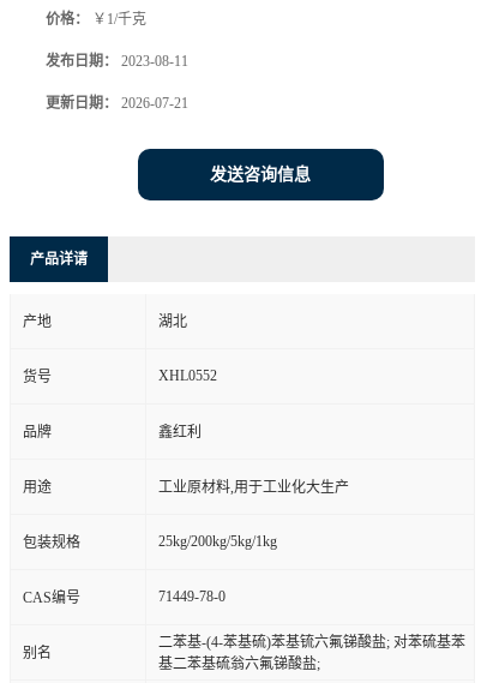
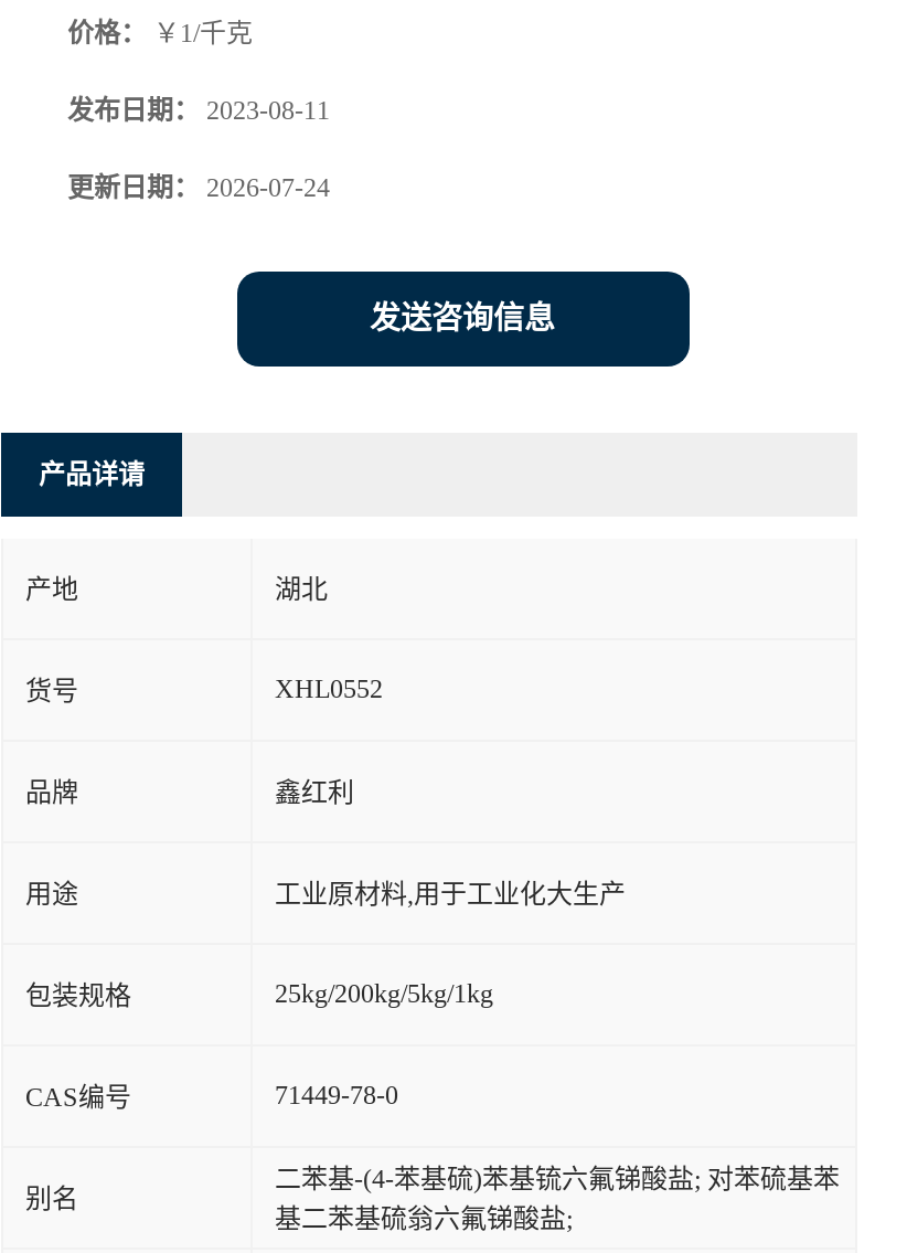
- 更新日期：2026-07-21
+ 更新日期：2026-07-24
